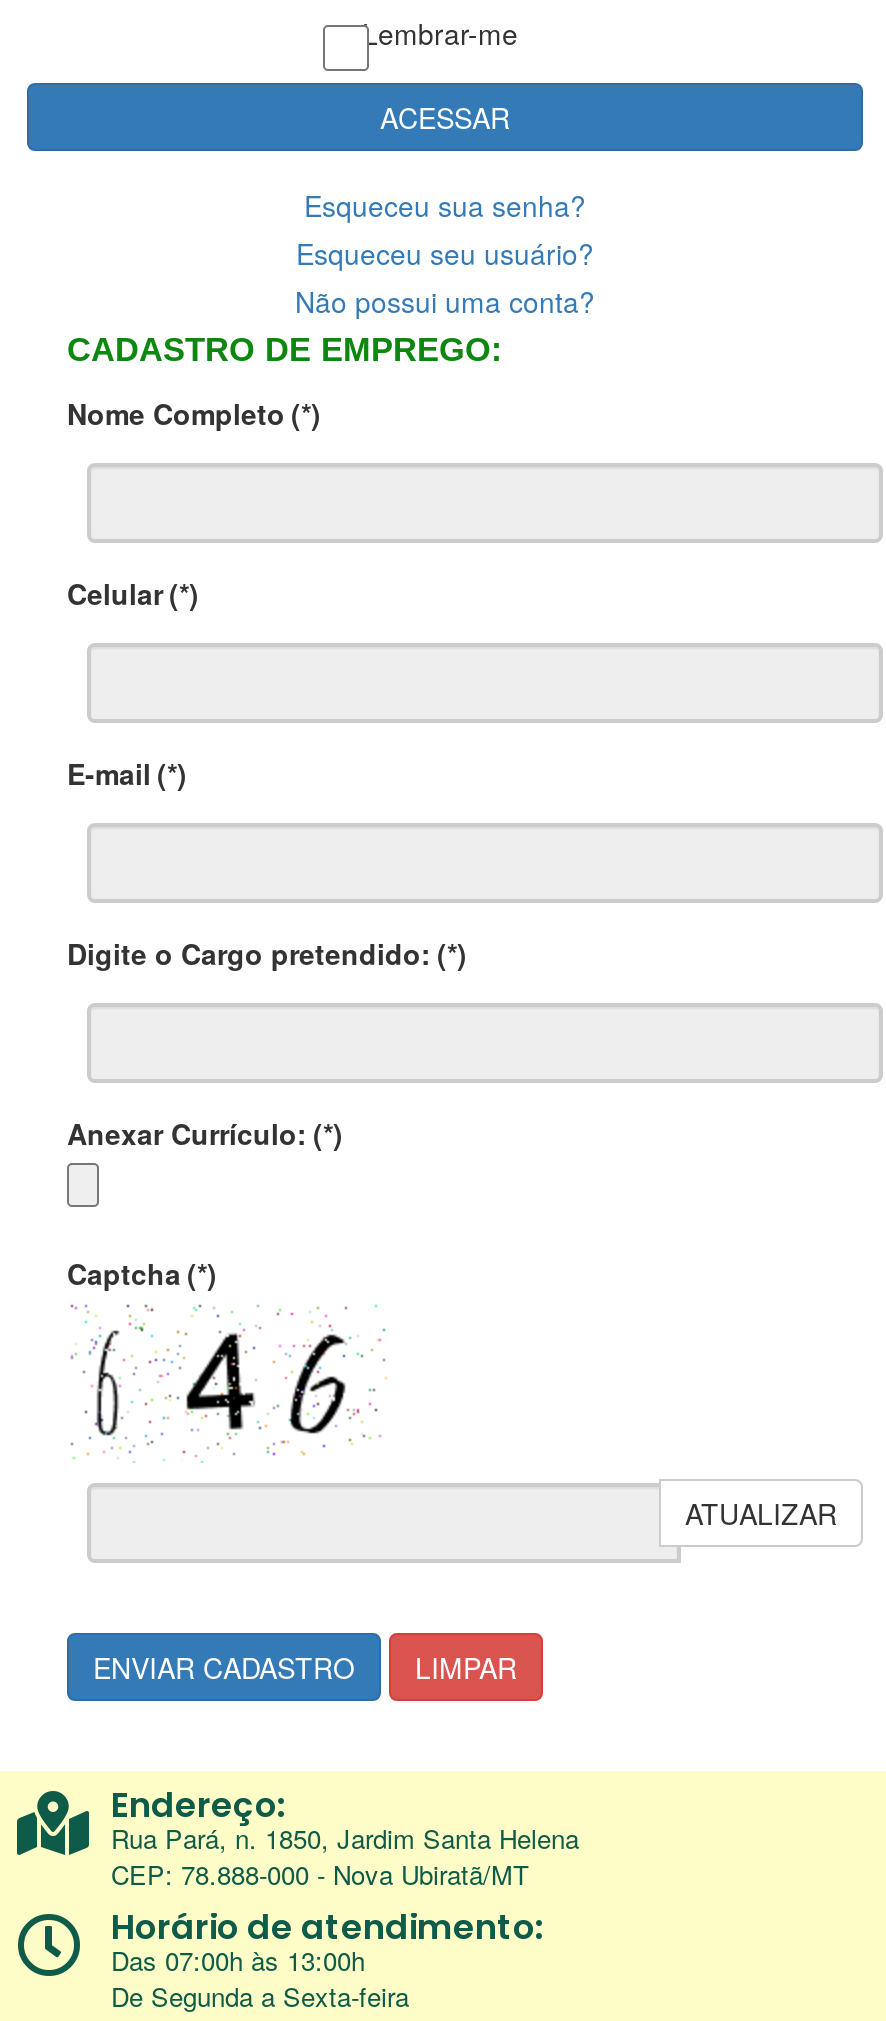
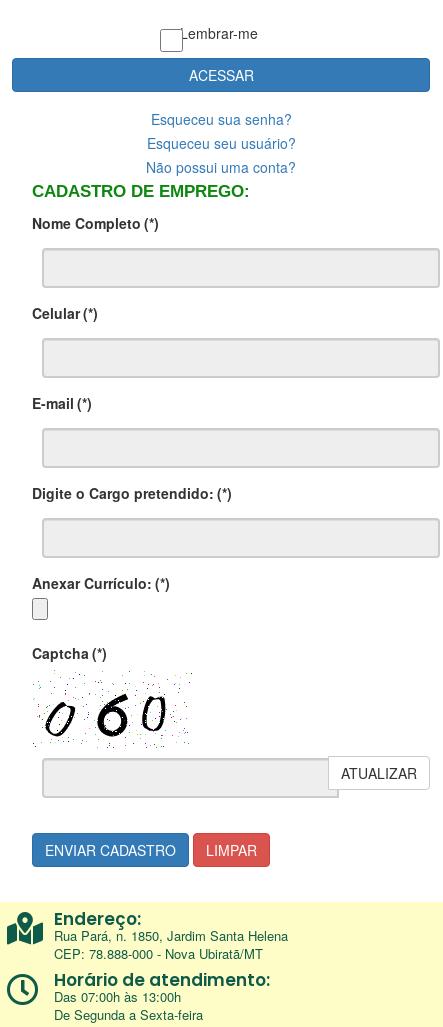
- [image]
+ [image]
